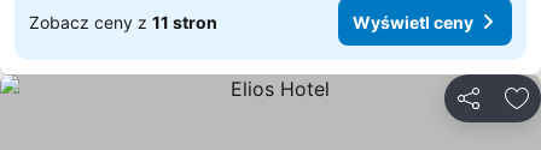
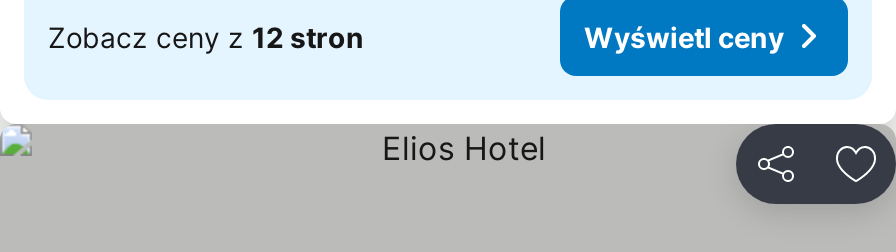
- Zobacz ceny z 11 stron
+ Zobacz ceny z 12 stron
